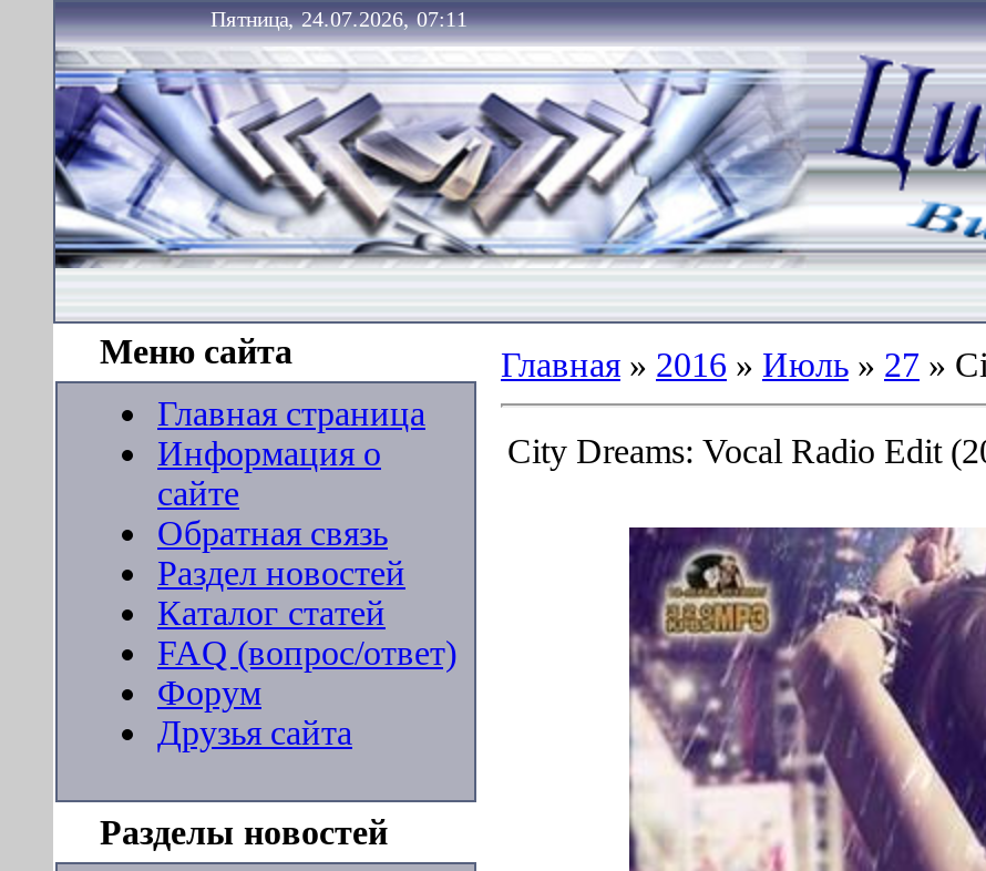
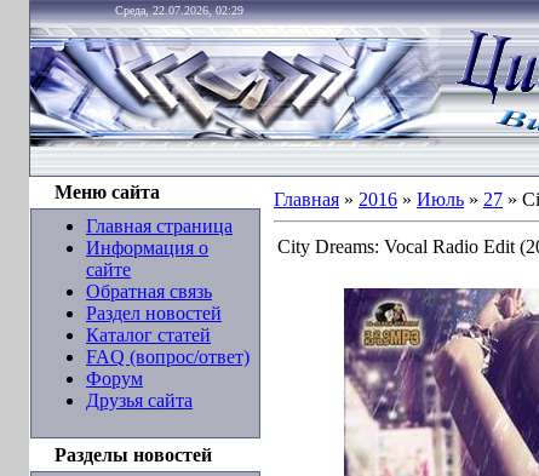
- Пятница, 24.07.2026, 07:11
+ Среда, 22.07.2026, 02:29
